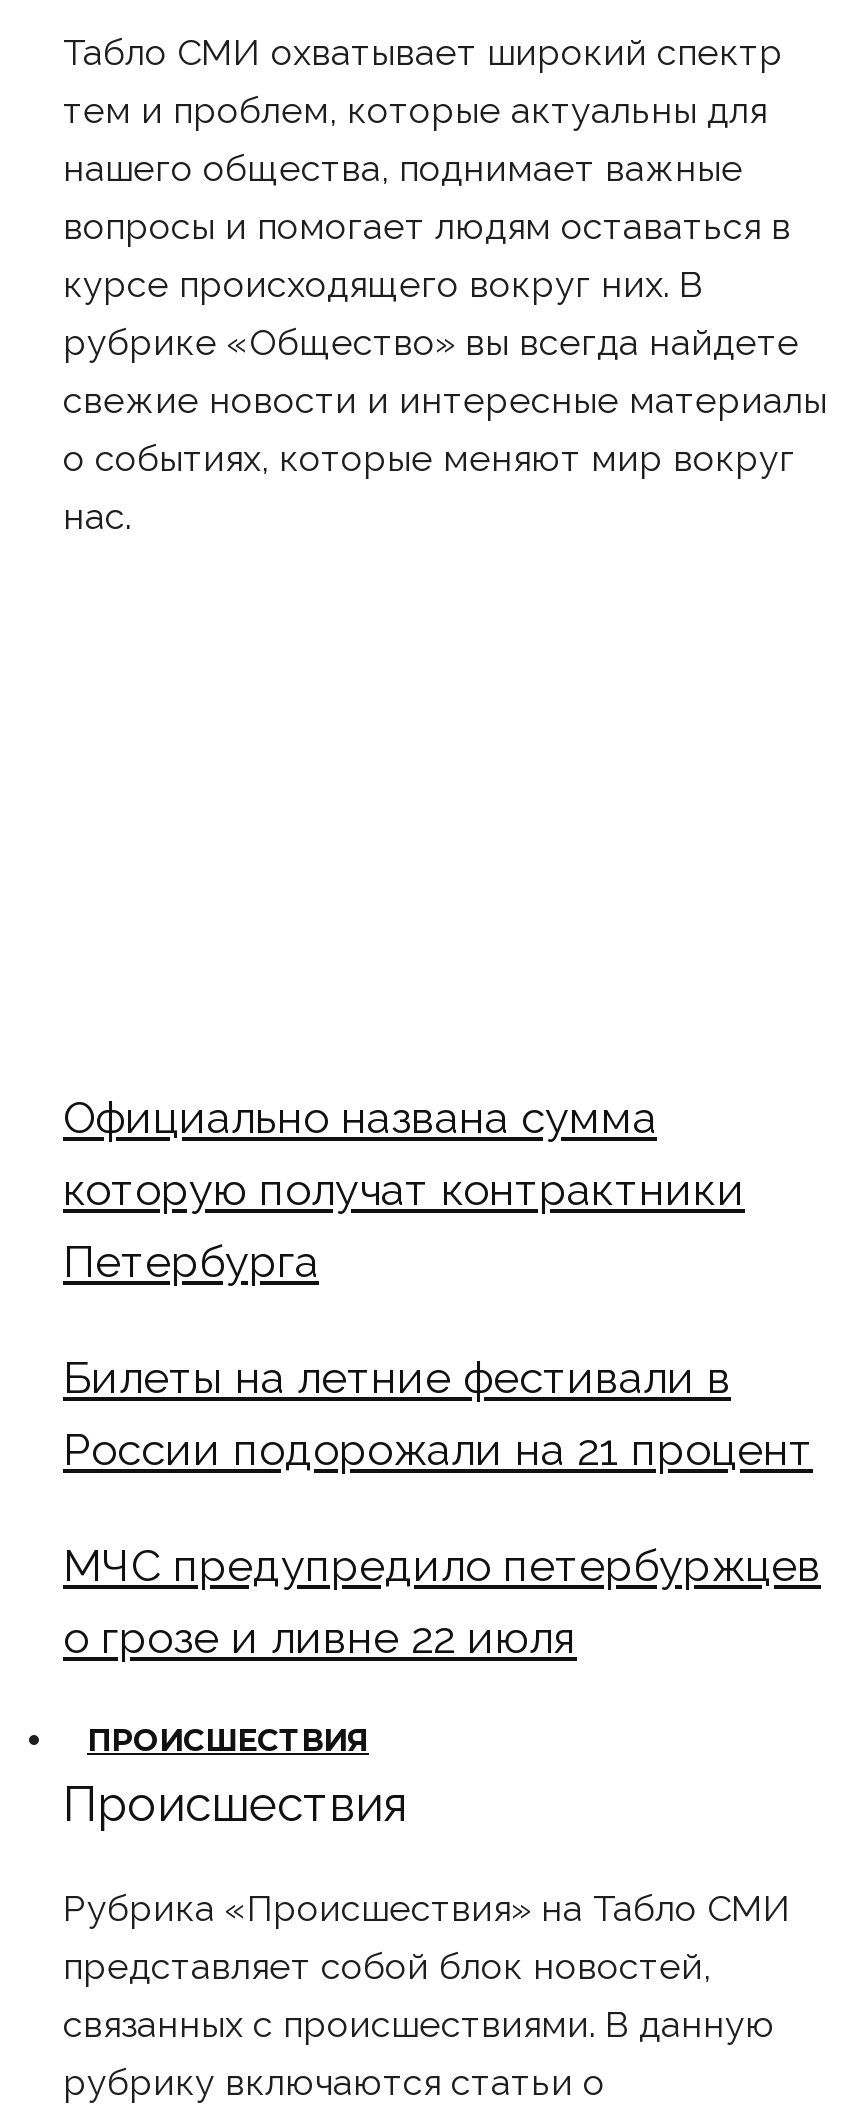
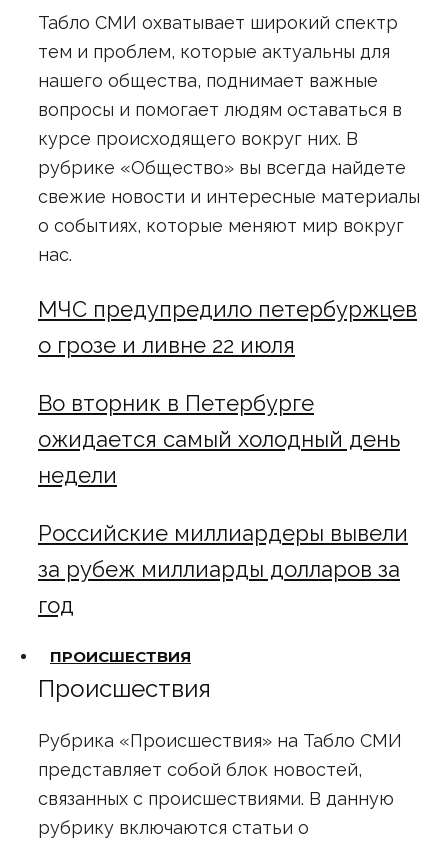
- Официально названа сумма
- которую получат контрактники
- Петербурга
- Билеты на летние фестивали в
- России подорожали на 21 процент

moved up: МЧС предупредило петербуржцев | о грозе и ливне 22 июля

+ Во вторник в Петербурге
+ ожидается самый холодный день
+ недели
+ Российские миллиардеры вывели
+ за рубеж миллиарды долларов за
+ год
